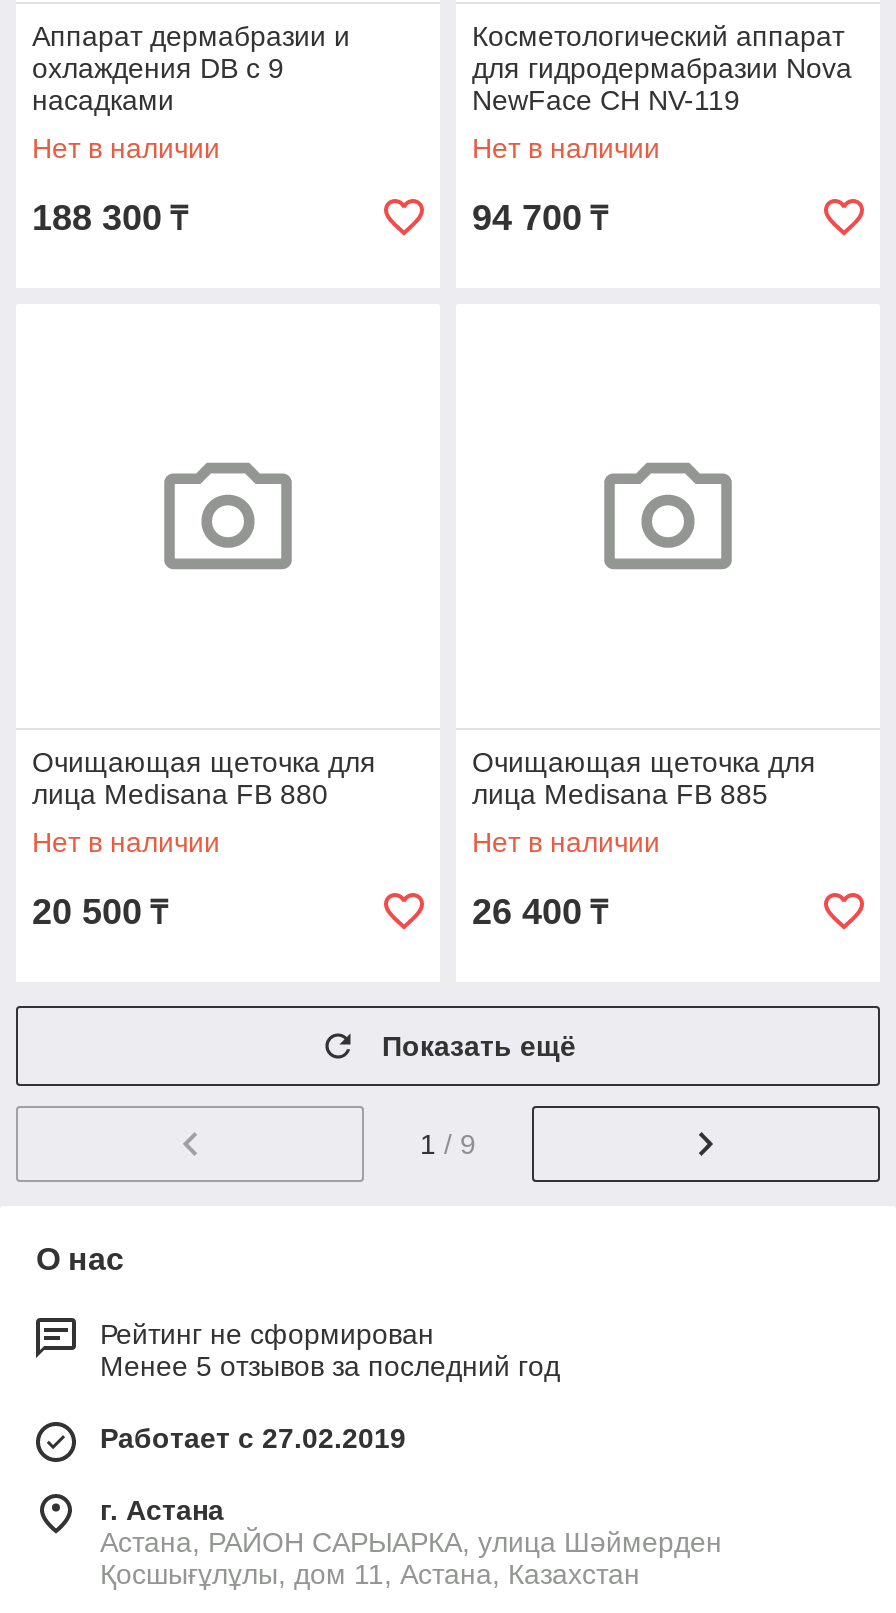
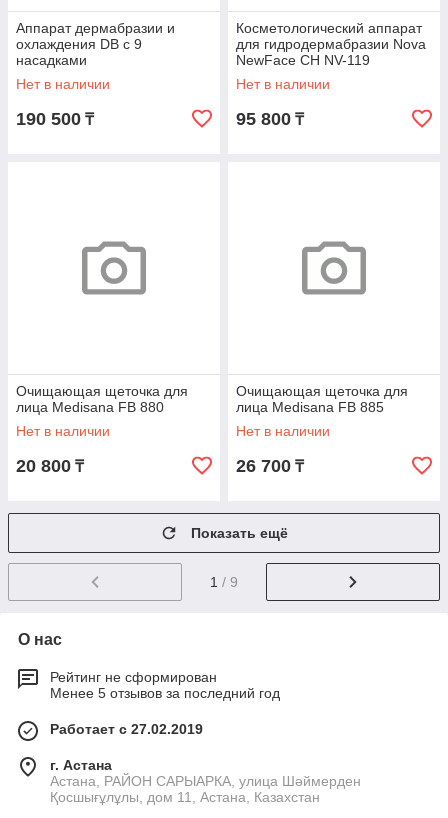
- 188 300 ₸
+ 190 500 ₸

- 94 700 ₸
+ 95 800 ₸

- 20 500 ₸
+ 20 800 ₸

- 26 400 ₸
+ 26 700 ₸
